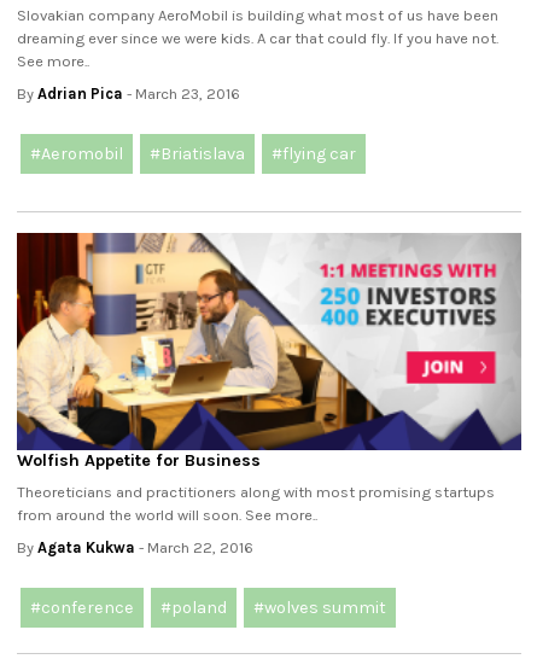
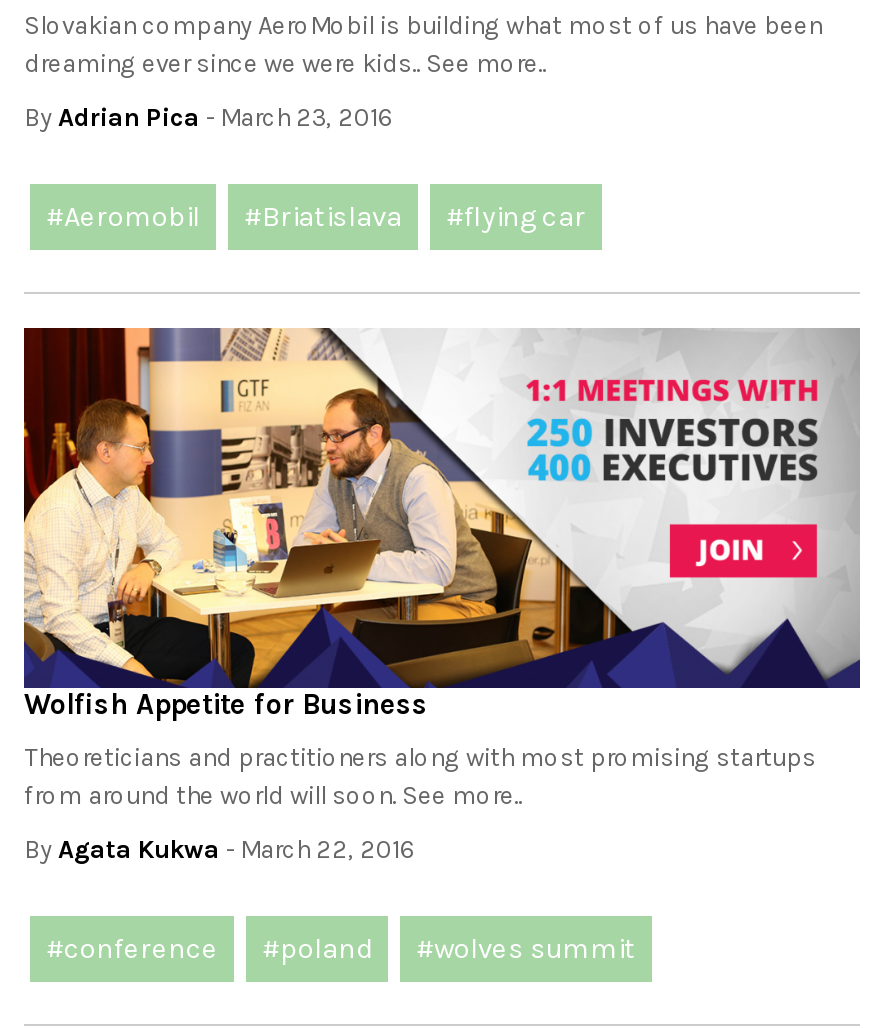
- dreaming ever since we were kids. A car that could fly. If you have not.
- See more..
+ dreaming ever since we were kids.. See more..
